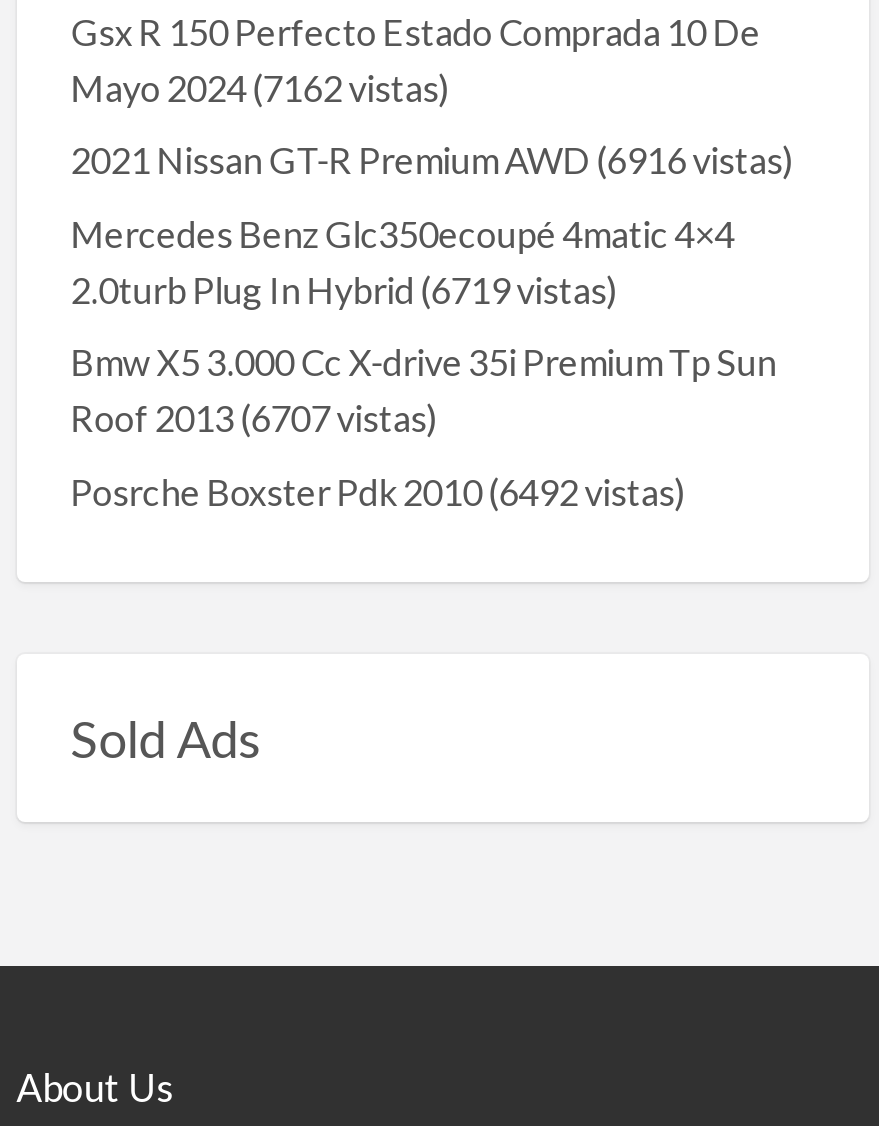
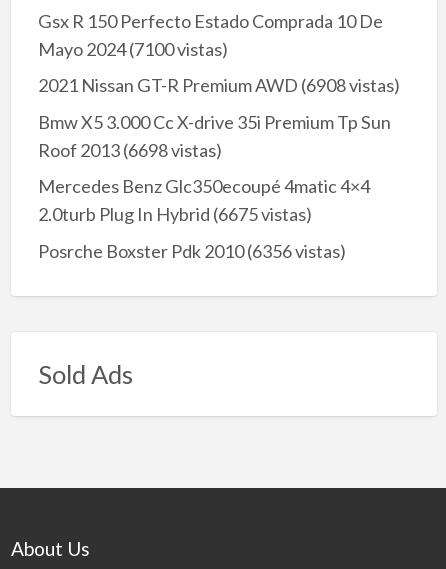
- Mayo 2024(7162 vistas)
- 2021 Nissan GT-R Premium AWD (6916 vistas)
- 2.0turb Plug In Hybrid (6719 vistas)
+ Mayo 2024(7100 vistas)
+ 2021 Nissan GT-R Premium AWD (6908 vistas)

moved down: Mercedes Benz Glc350ecoupé 4matic 4×4

moved up: Bmw X5 3.000 Cc X-drive 35i Premium Tp Sun

- Roof 2013 (6707 vistas)
- Posrche Boxster Pdk 2010(6492 vistas)
+ Roof 2013 (6698 vistas)
+ 2.0turb Plug In Hybrid (6675 vistas)
+ Posrche Boxster Pdk 2010(6356 vistas)
